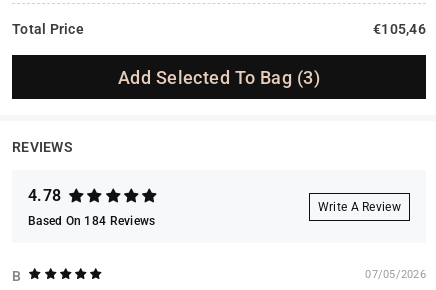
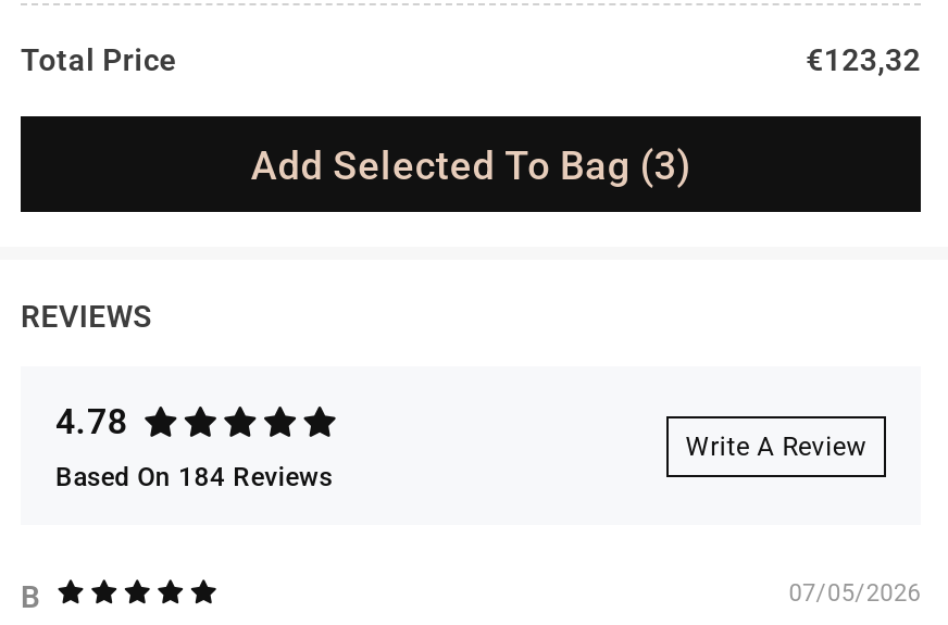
- €105,46
+ €123,32
